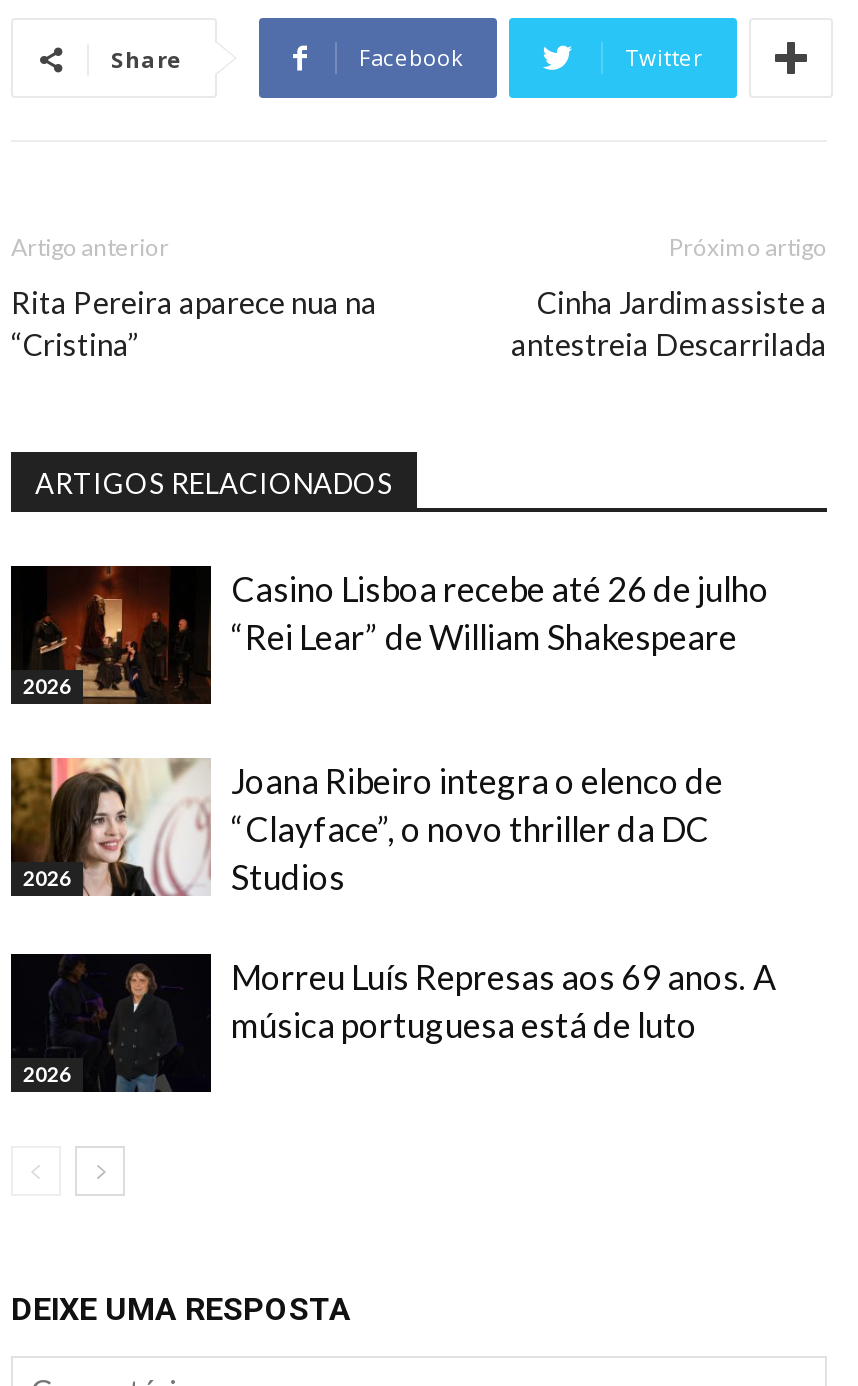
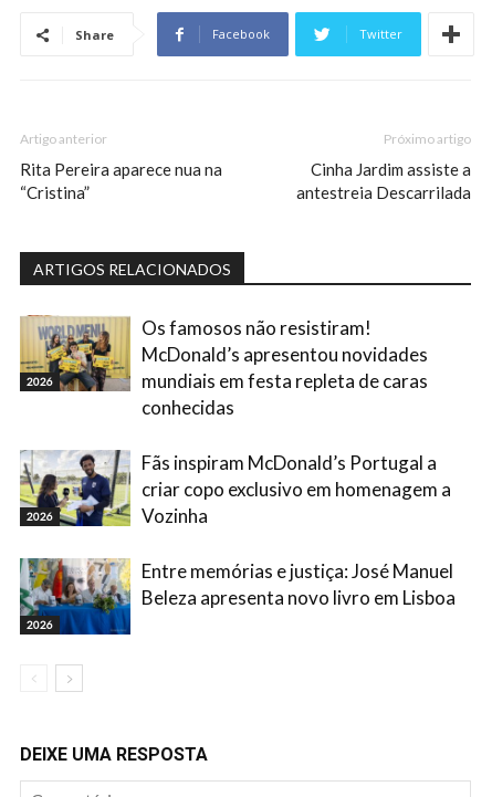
- [image]
- Casino Lisboa recebe até 26 de julho
- “Rei Lear” de William Shakespeare
+ [image]
+ Os famosos não resistiram!
+ McDonald’s apresentou novidades
+ mundiais em festa repleta de caras
+ conhecidas

- [image]
- Joana Ribeiro integra o elenco de
- “Clayface”, o novo thriller da DC
- Studios
+ [image]
+ Fãs inspiram McDonald’s Portugal a
+ criar copo exclusivo em homenagem a
+ Vozinha

- [image]
- Morreu Luís Represas aos 69 anos. A
- música portuguesa está de luto
+ [image]
+ Entre memórias e justiça: José Manuel
+ Beleza apresenta novo livro em Lisboa
